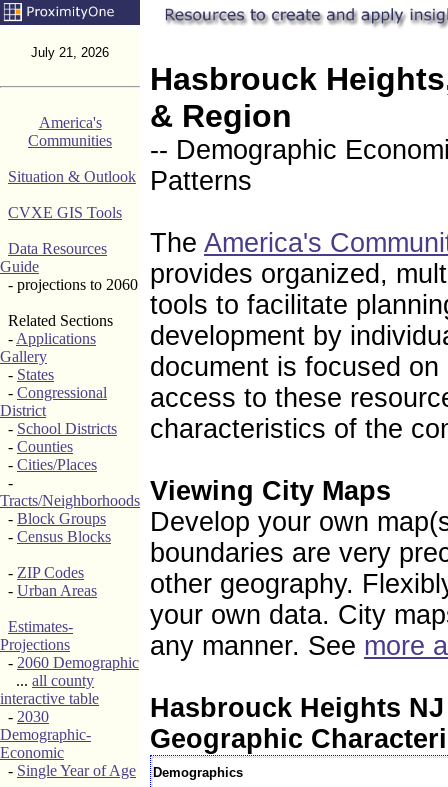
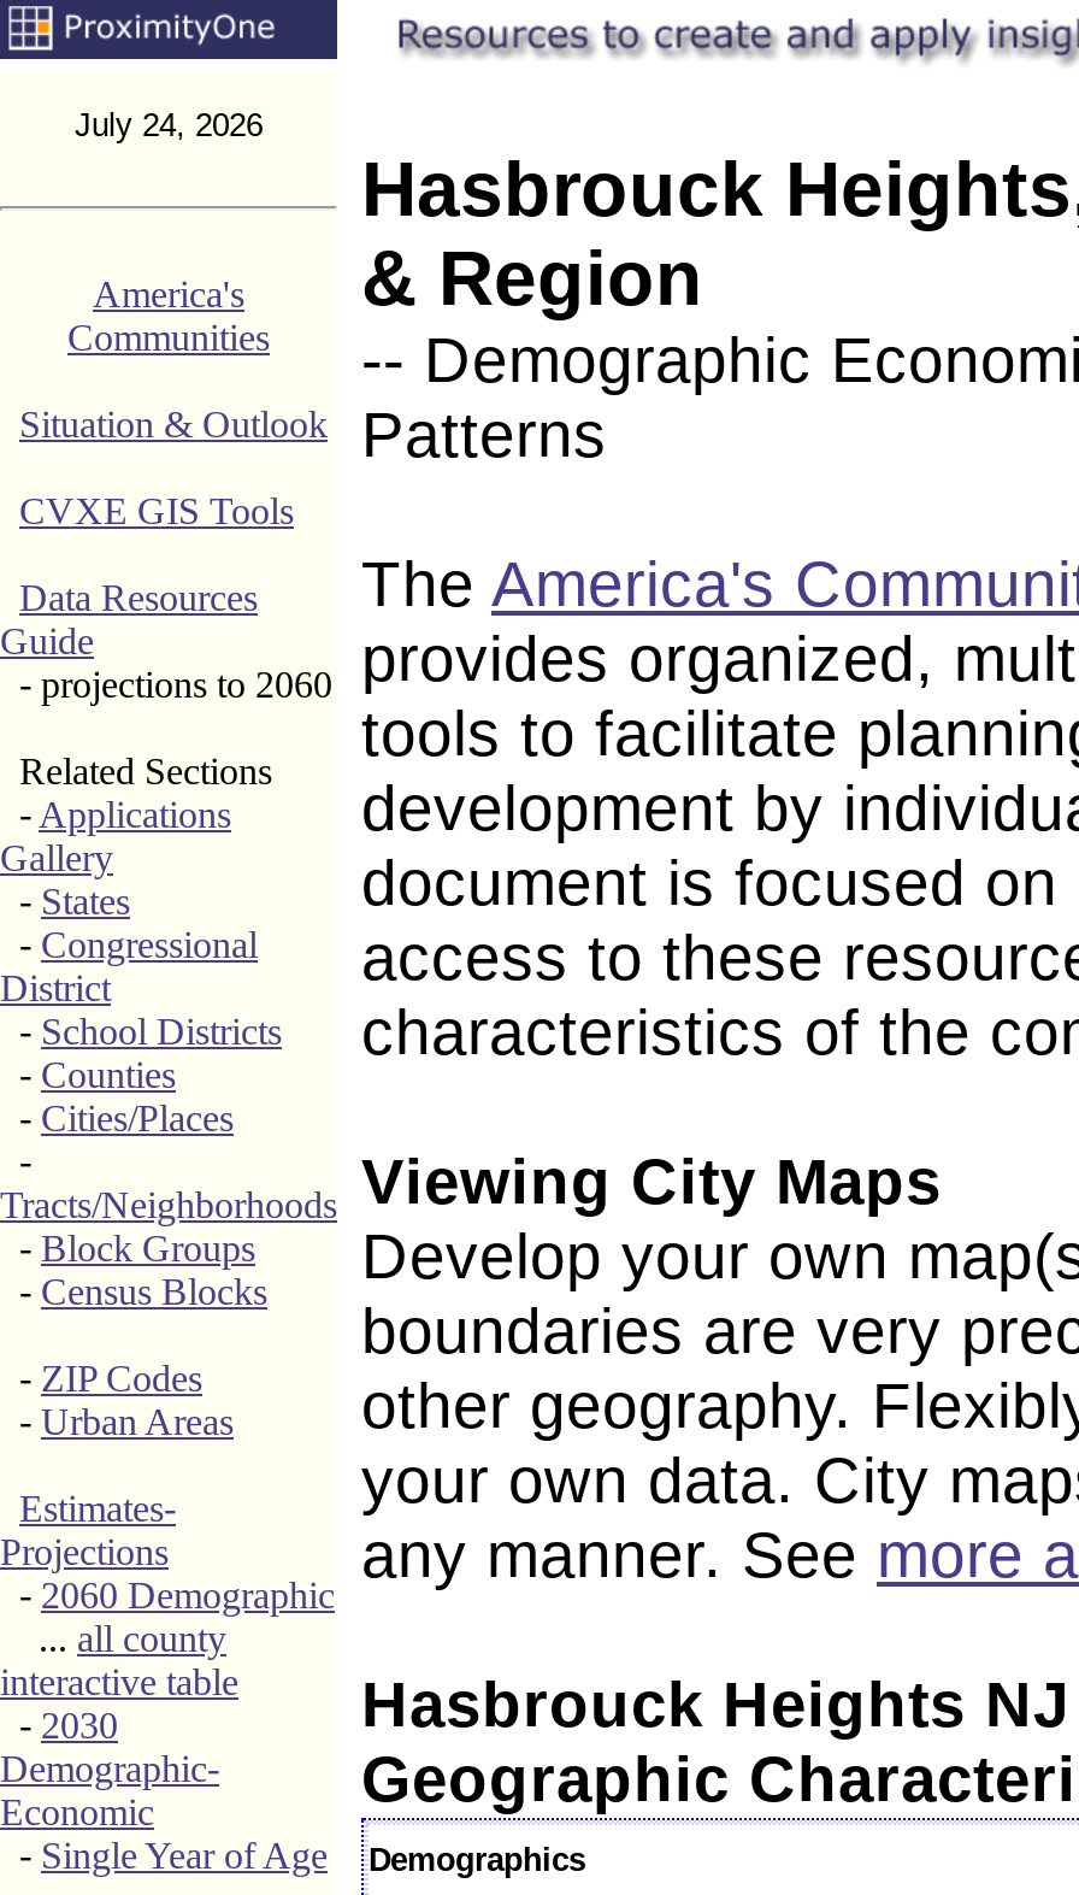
- July 21, 2026
+ July 24, 2026
